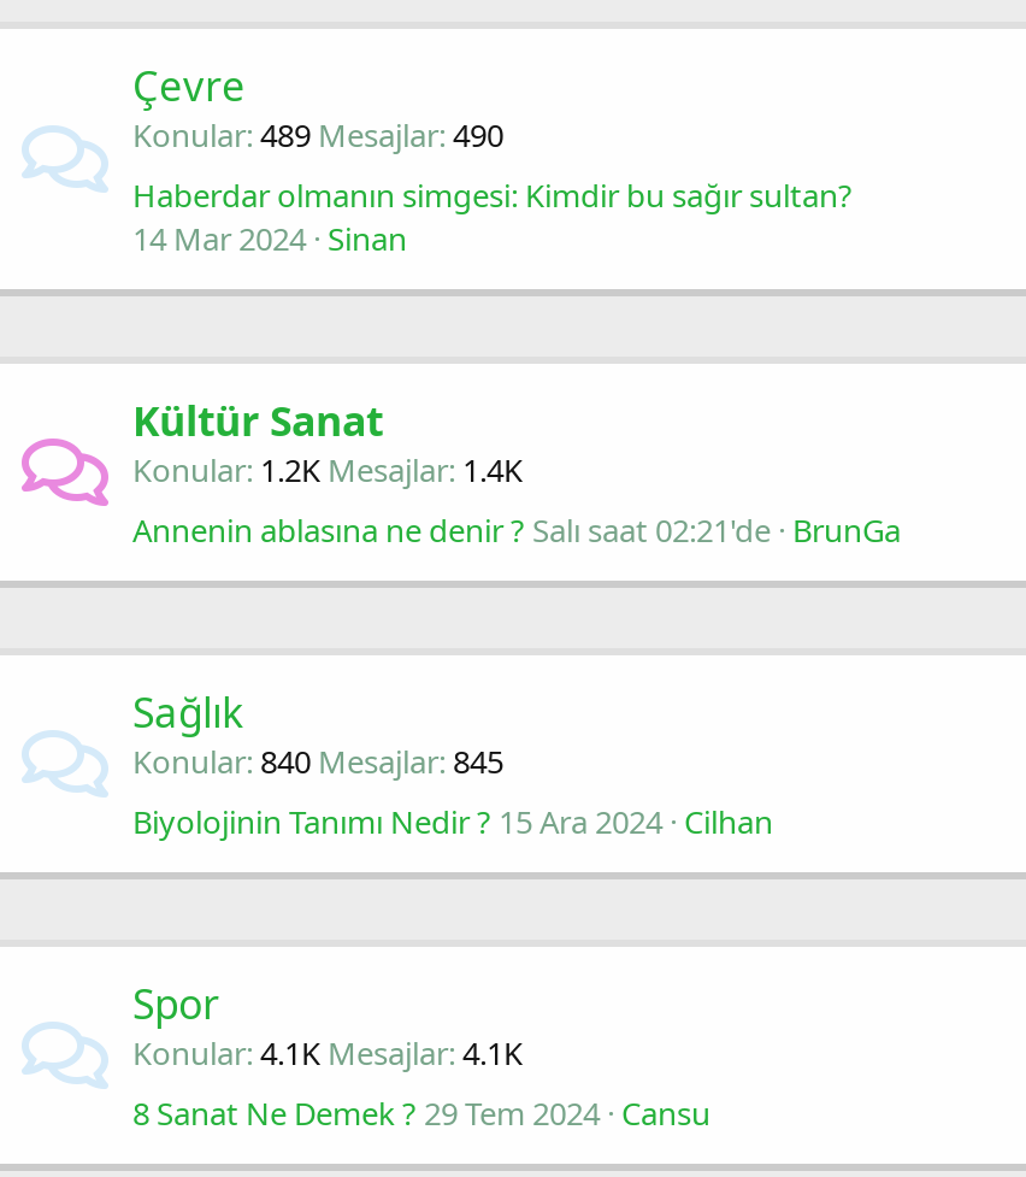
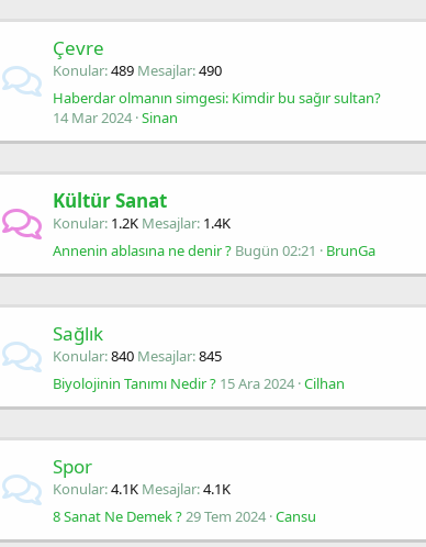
- Annenin ablasına ne denir ? Salı saat 02:21'de BrunGa
+ Annenin ablasına ne denir ? Bugün 02:21 BrunGa
